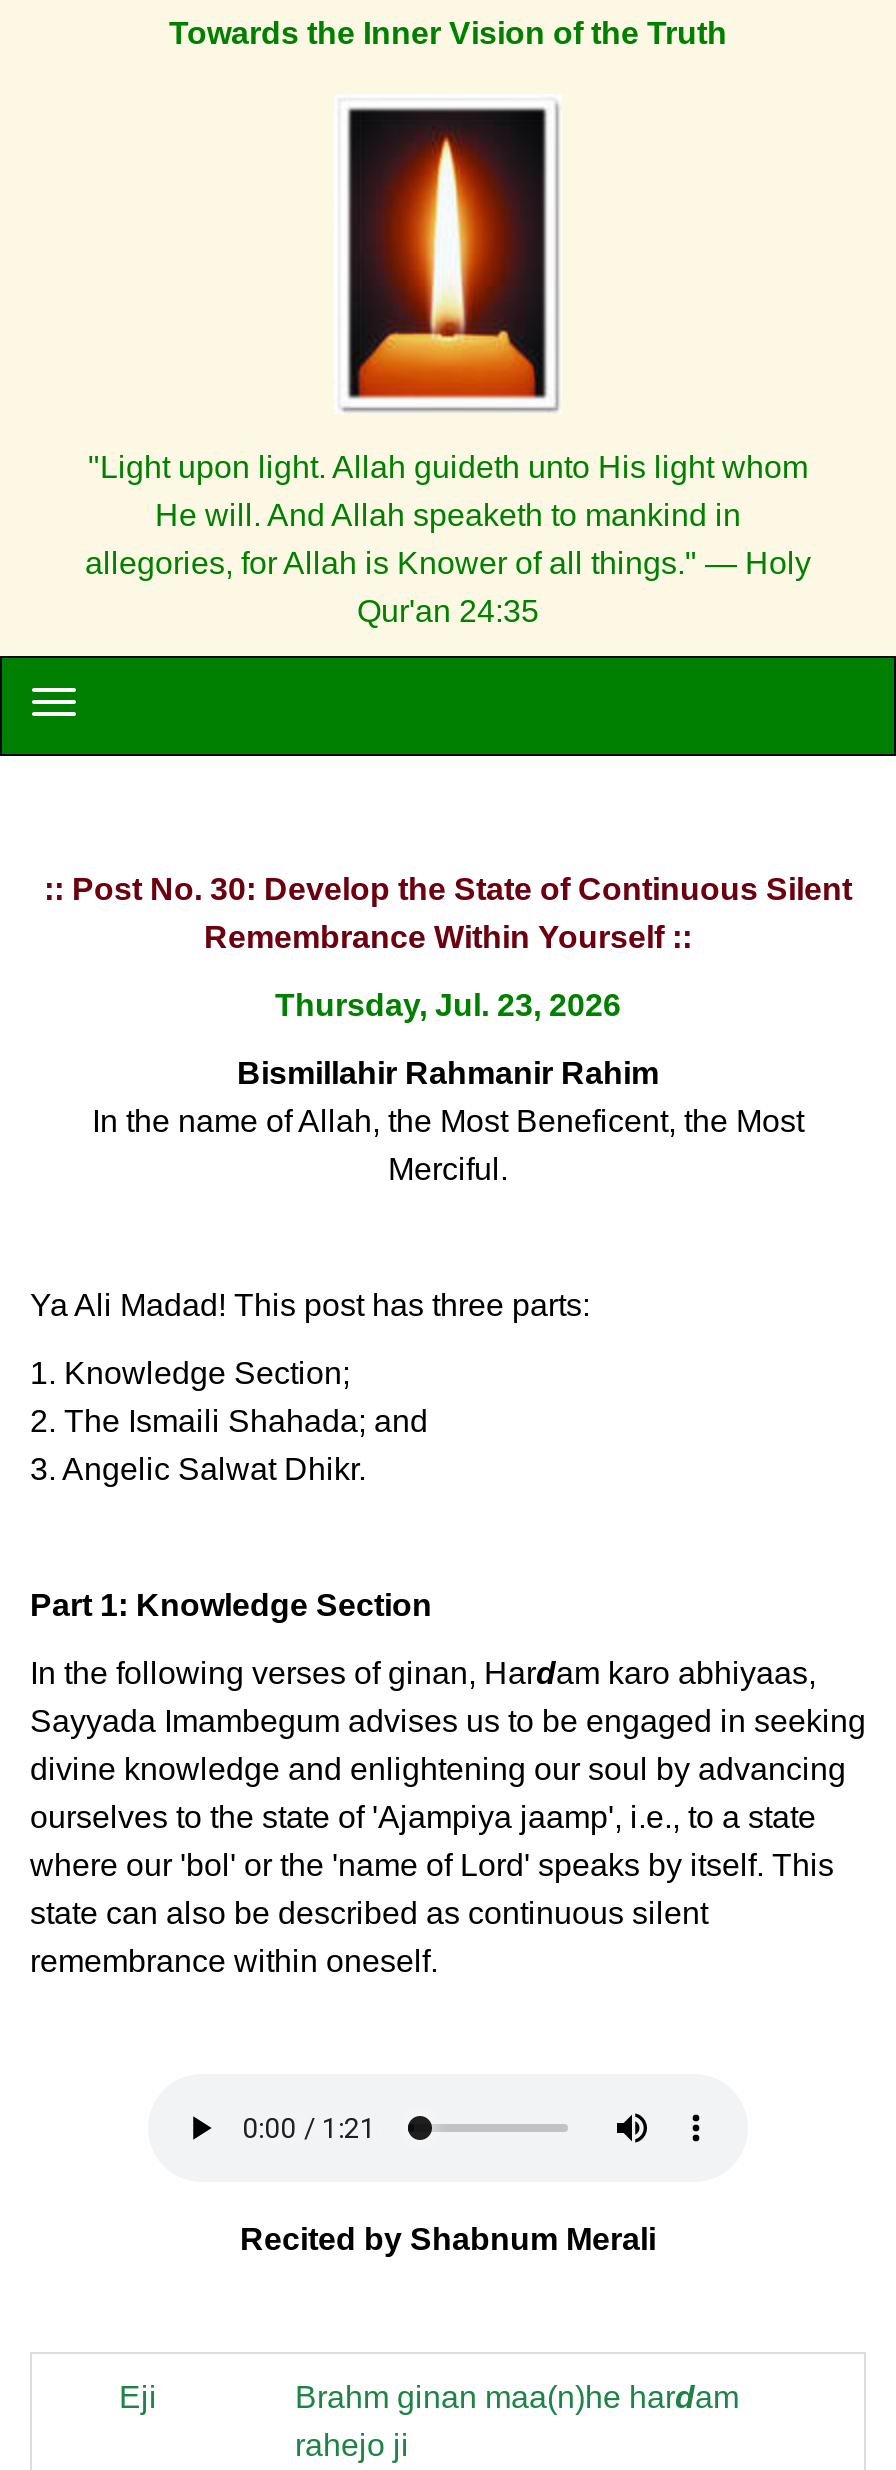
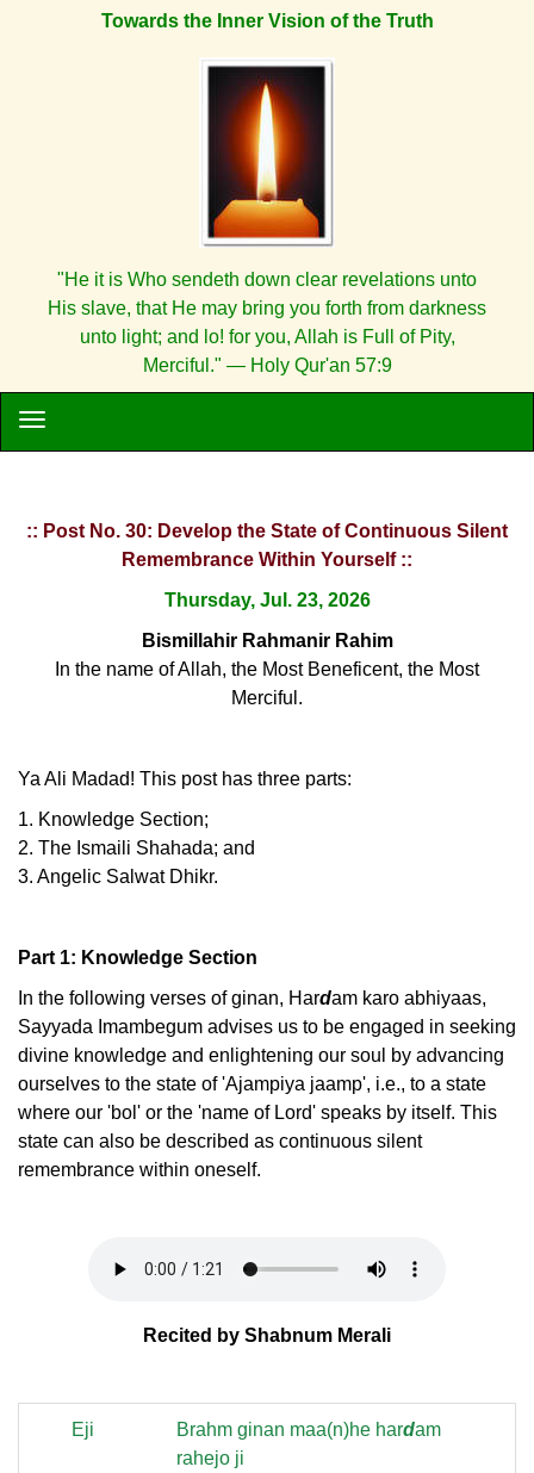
- "Light upon light. Allah guideth unto His light whom
- He will. And Allah speaketh to mankind in
- allegories, for Allah is Knower of all things." — Holy
- Qur'an 24:35
+ "He it is Who sendeth down clear revelations unto
+ His slave, that He may bring you forth from darkness
+ unto light; and lo! for you, Allah is Full of Pity,
+ Merciful." — Holy Qur'an 57:9
